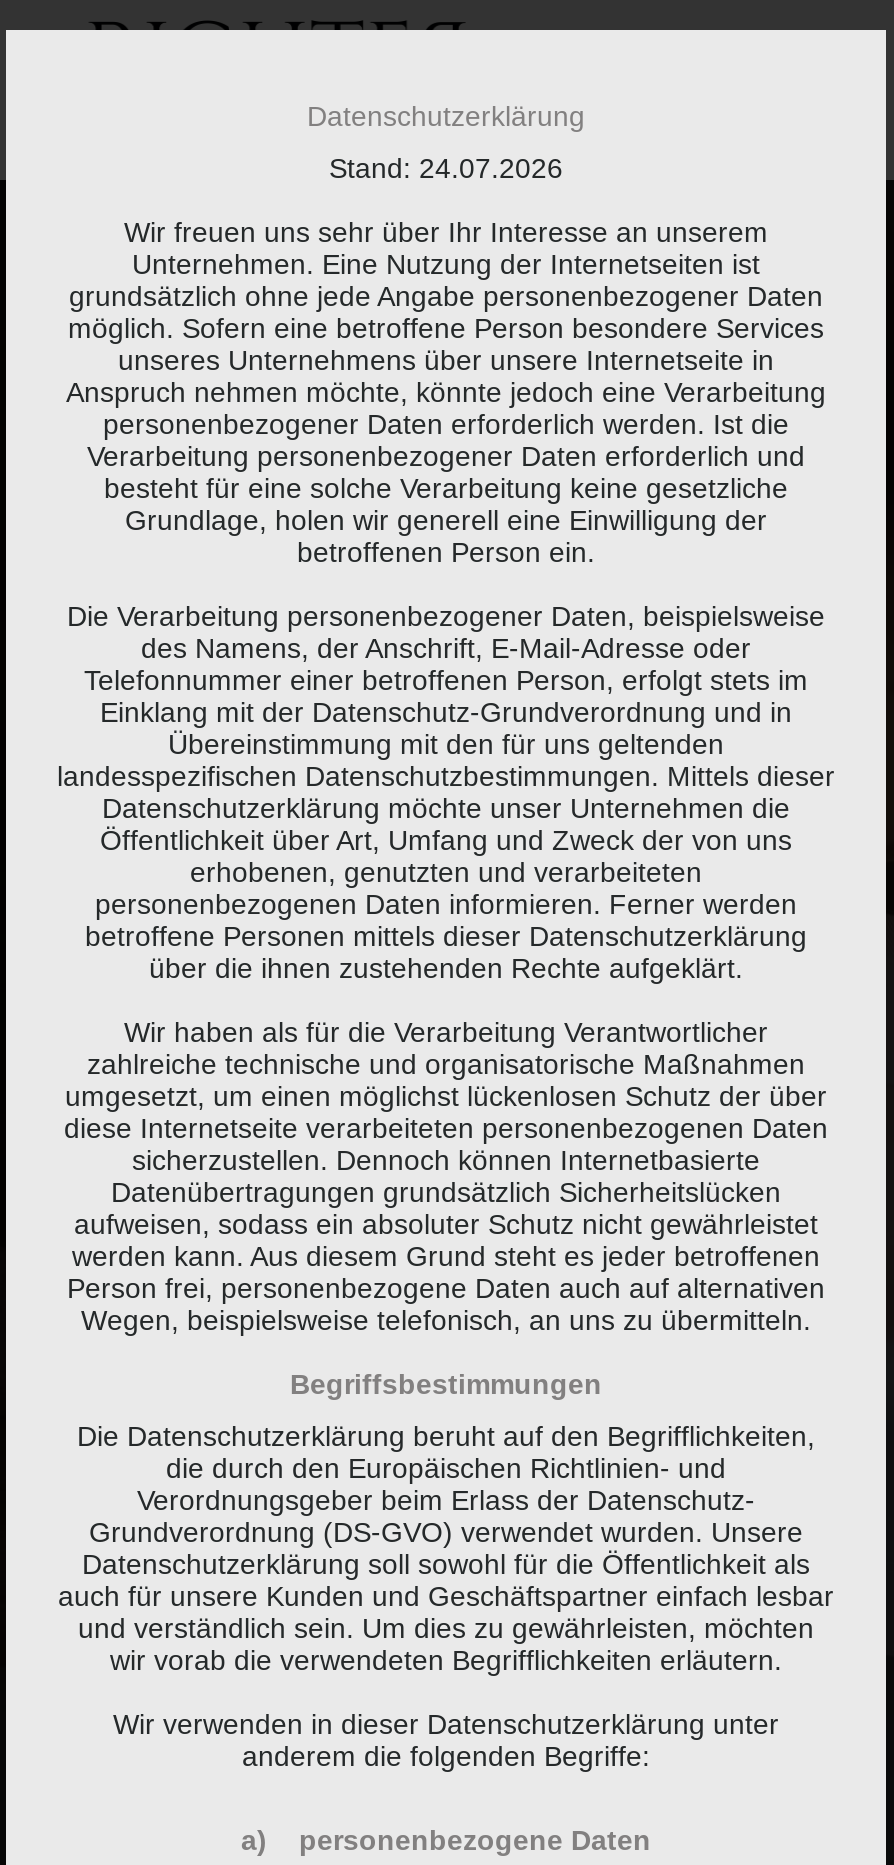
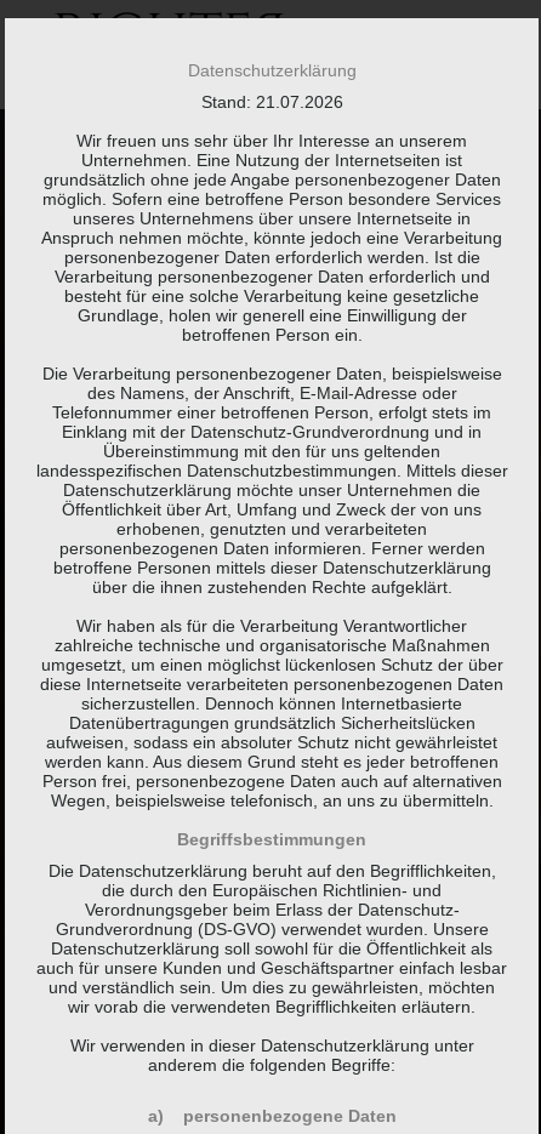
- Stand: 24.07.2026
+ Stand: 21.07.2026
